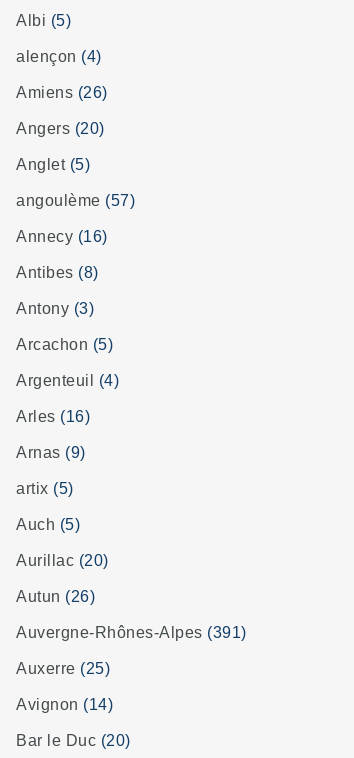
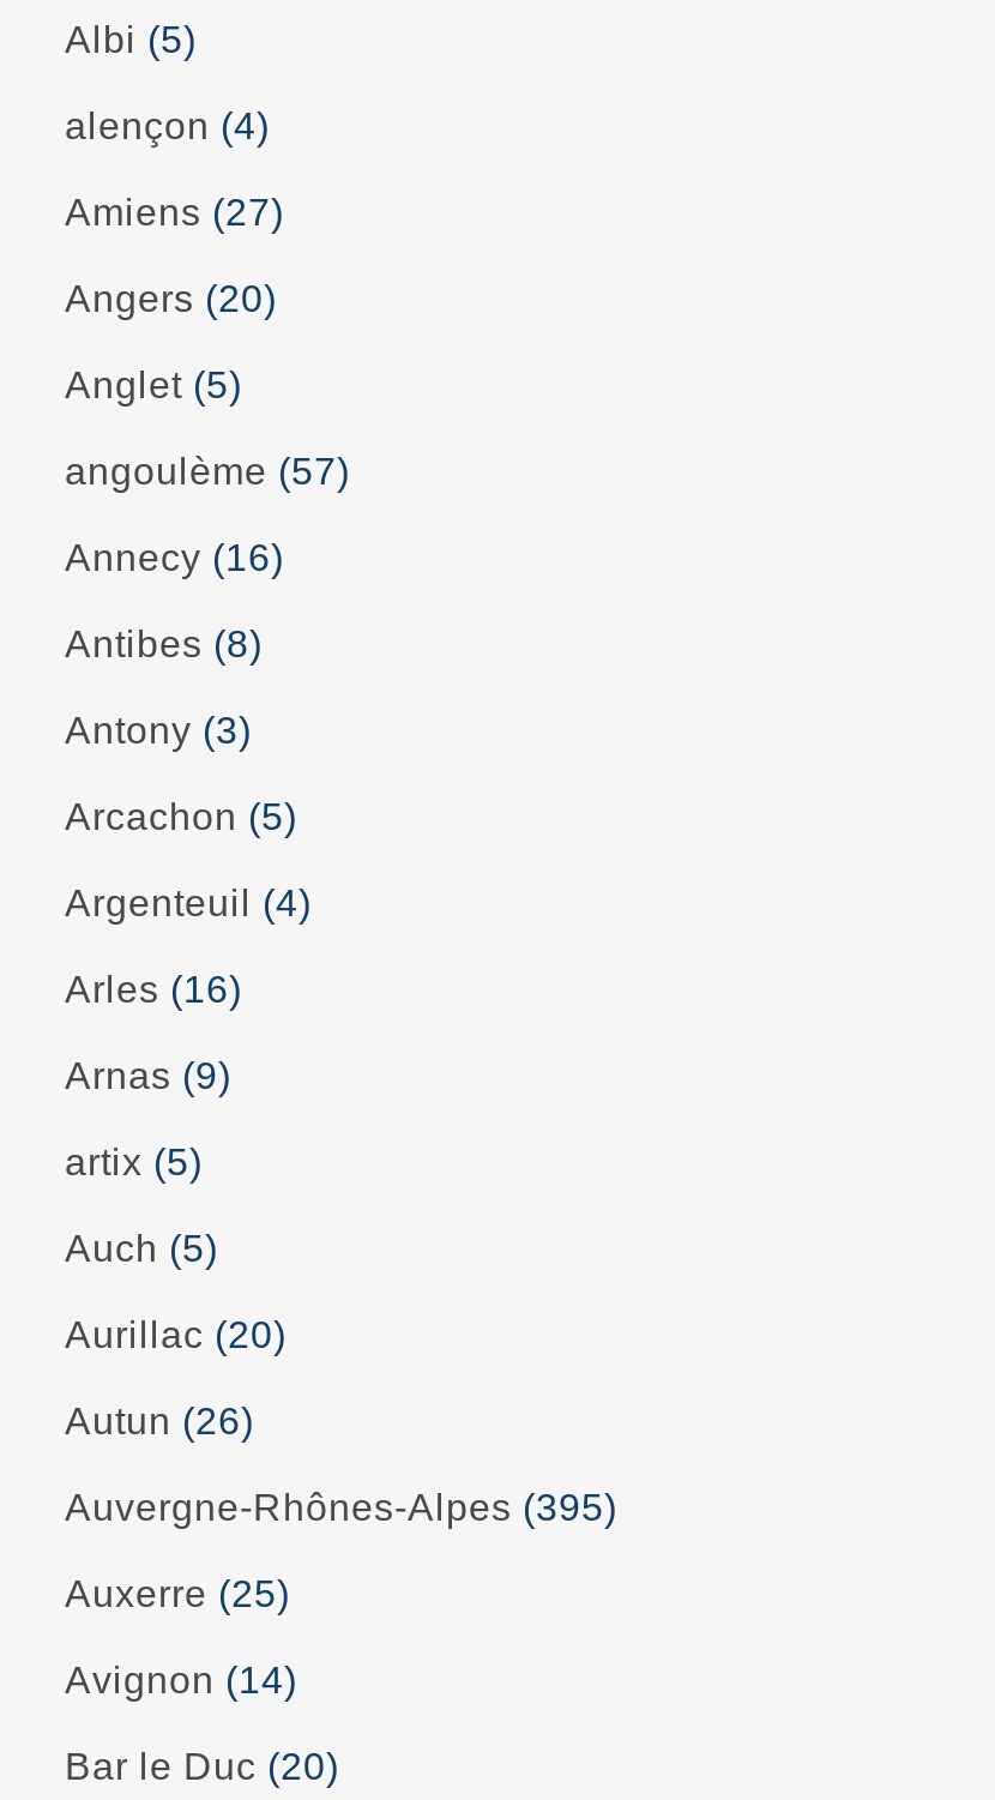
- Amiens (26)
+ Amiens (27)

- Auvergne-Rhônes-Alpes (391)
+ Auvergne-Rhônes-Alpes (395)
